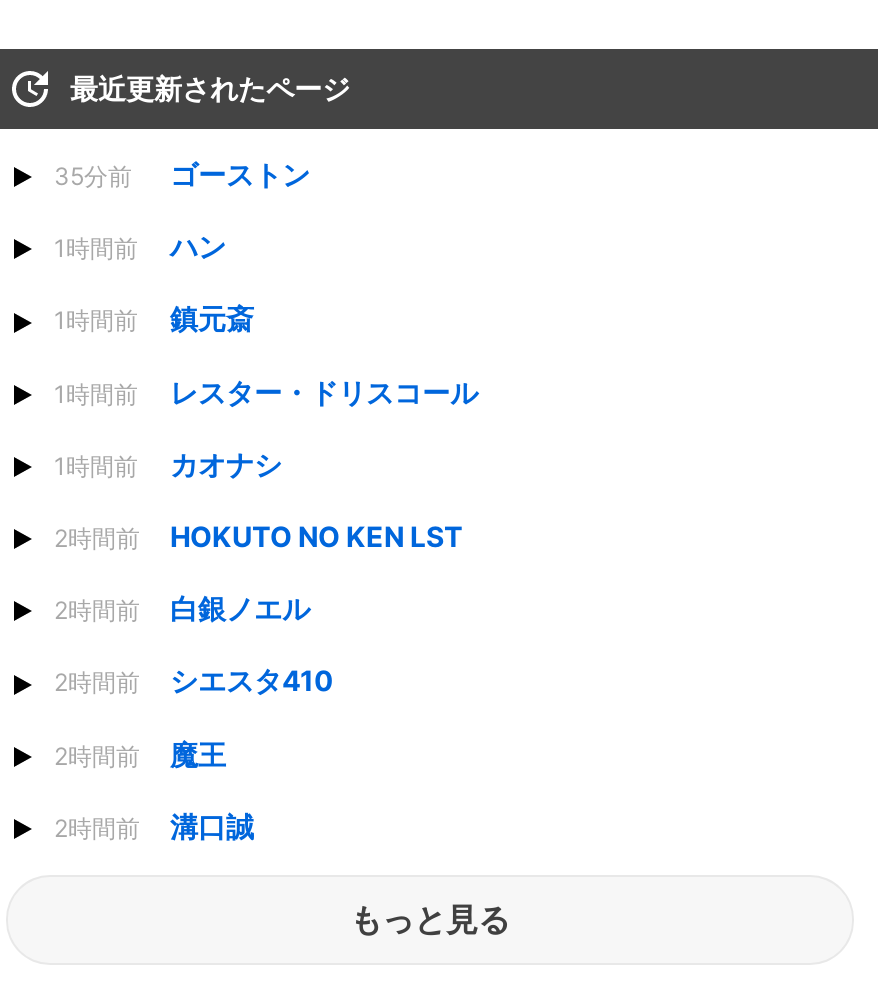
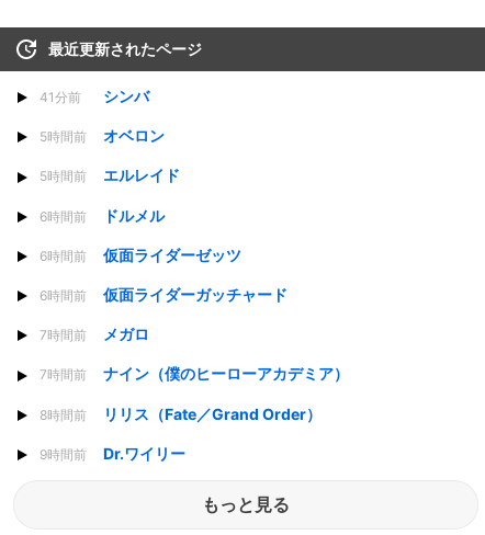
- 35分前
- ゴーストン
+ 41分前
+ シンバ

- 1時間前
- ハン
+ 5時間前
+ オベロン

- 1時間前
- 鎮元斎
+ 5時間前
+ エルレイド

- 1時間前
- レスター・ドリスコール
+ 6時間前
+ ドルメル

- 1時間前
- カオナシ
+ 6時間前
+ 仮面ライダーゼッツ

- 2時間前
- HOKUTO NO KEN LST
+ 6時間前
+ 仮面ライダーガッチャード

- 2時間前
- 白銀ノエル
+ 7時間前
+ メガロ

- 2時間前
- シエスタ410
+ 7時間前
+ ナイン（僕のヒーローアカデミア）

- 2時間前
- 魔王
+ 8時間前
+ リリス（Fate／Grand Order）

- 2時間前
- 溝口誠
+ 9時間前
+ Dr.ワイリー
